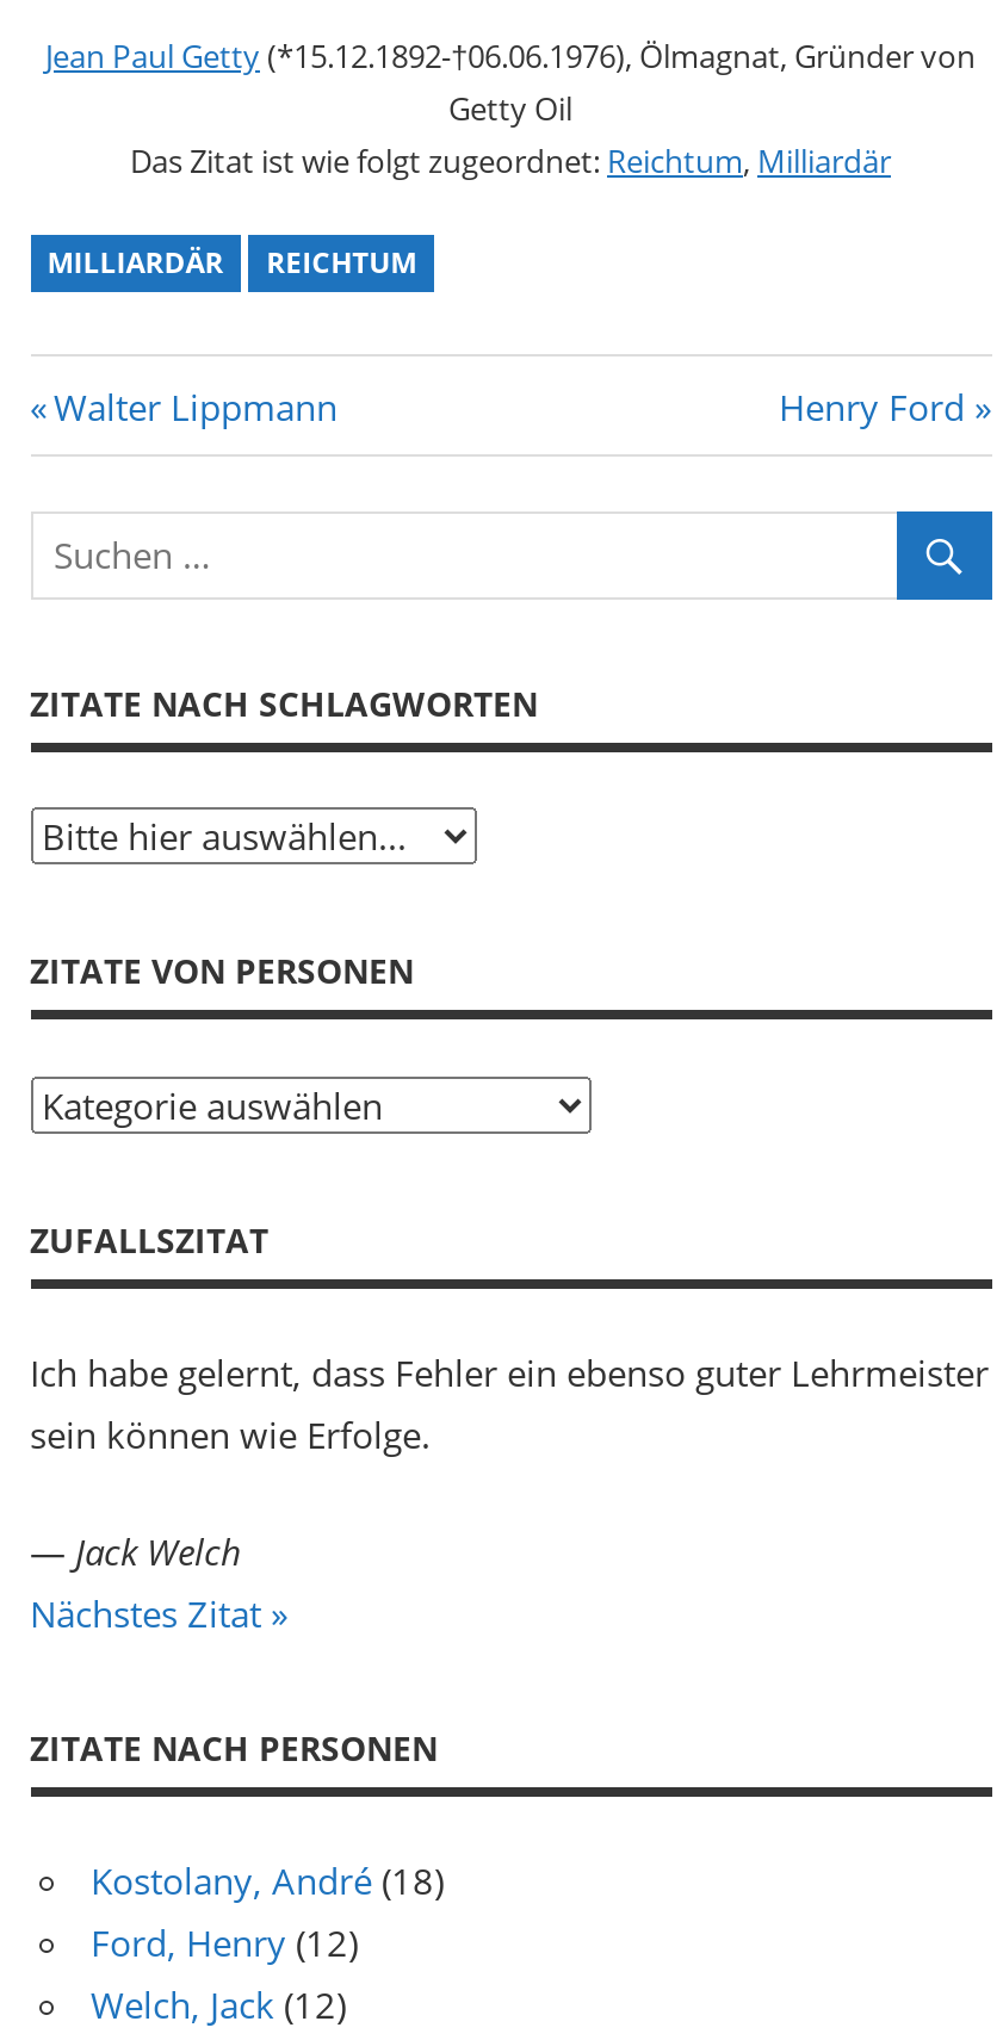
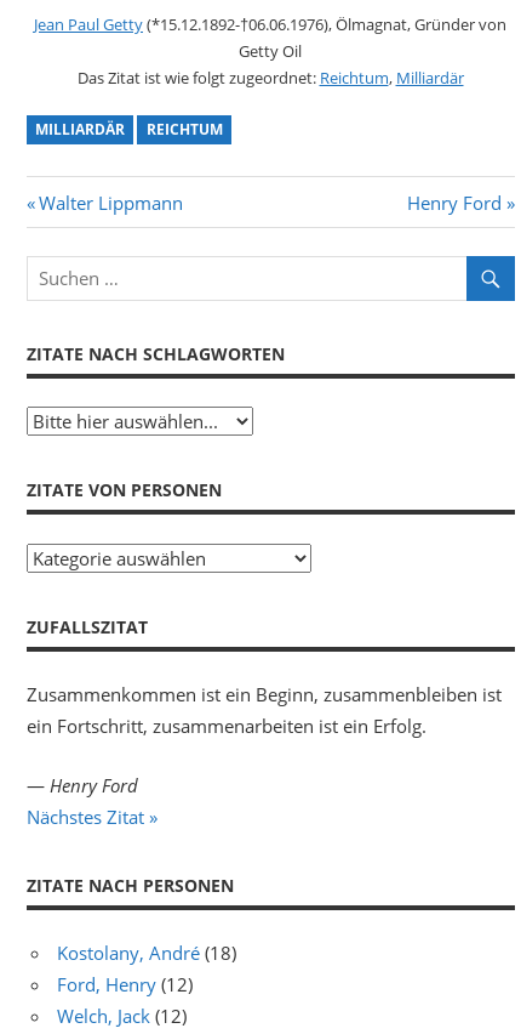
- Ich habe gelernt, dass Fehler ein ebenso guter Lehrmeister
- sein können wie Erfolge.
+ Zusammenkommen ist ein Beginn, zusammenbleiben ist
+ ein Fortschritt, zusammenarbeiten ist ein Erfolg.

- — Jack Welch
+ — Henry Ford
